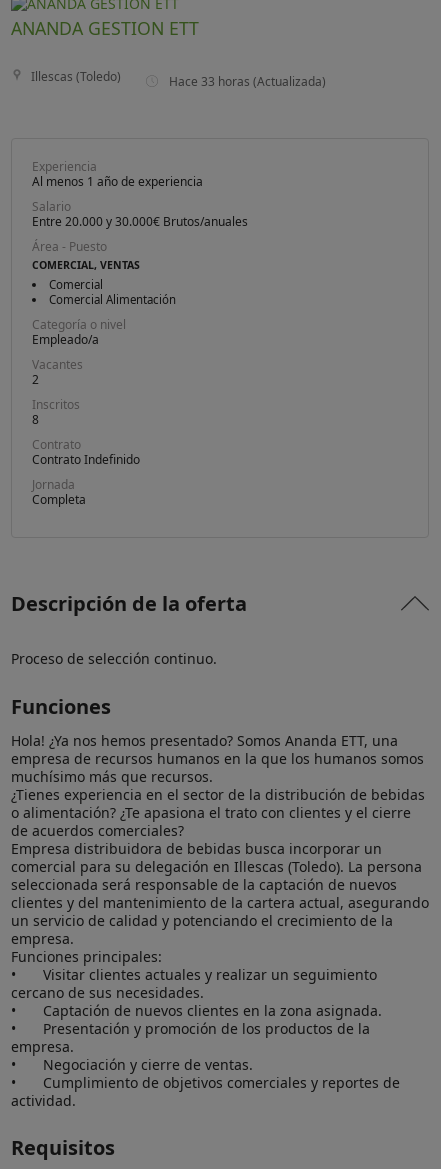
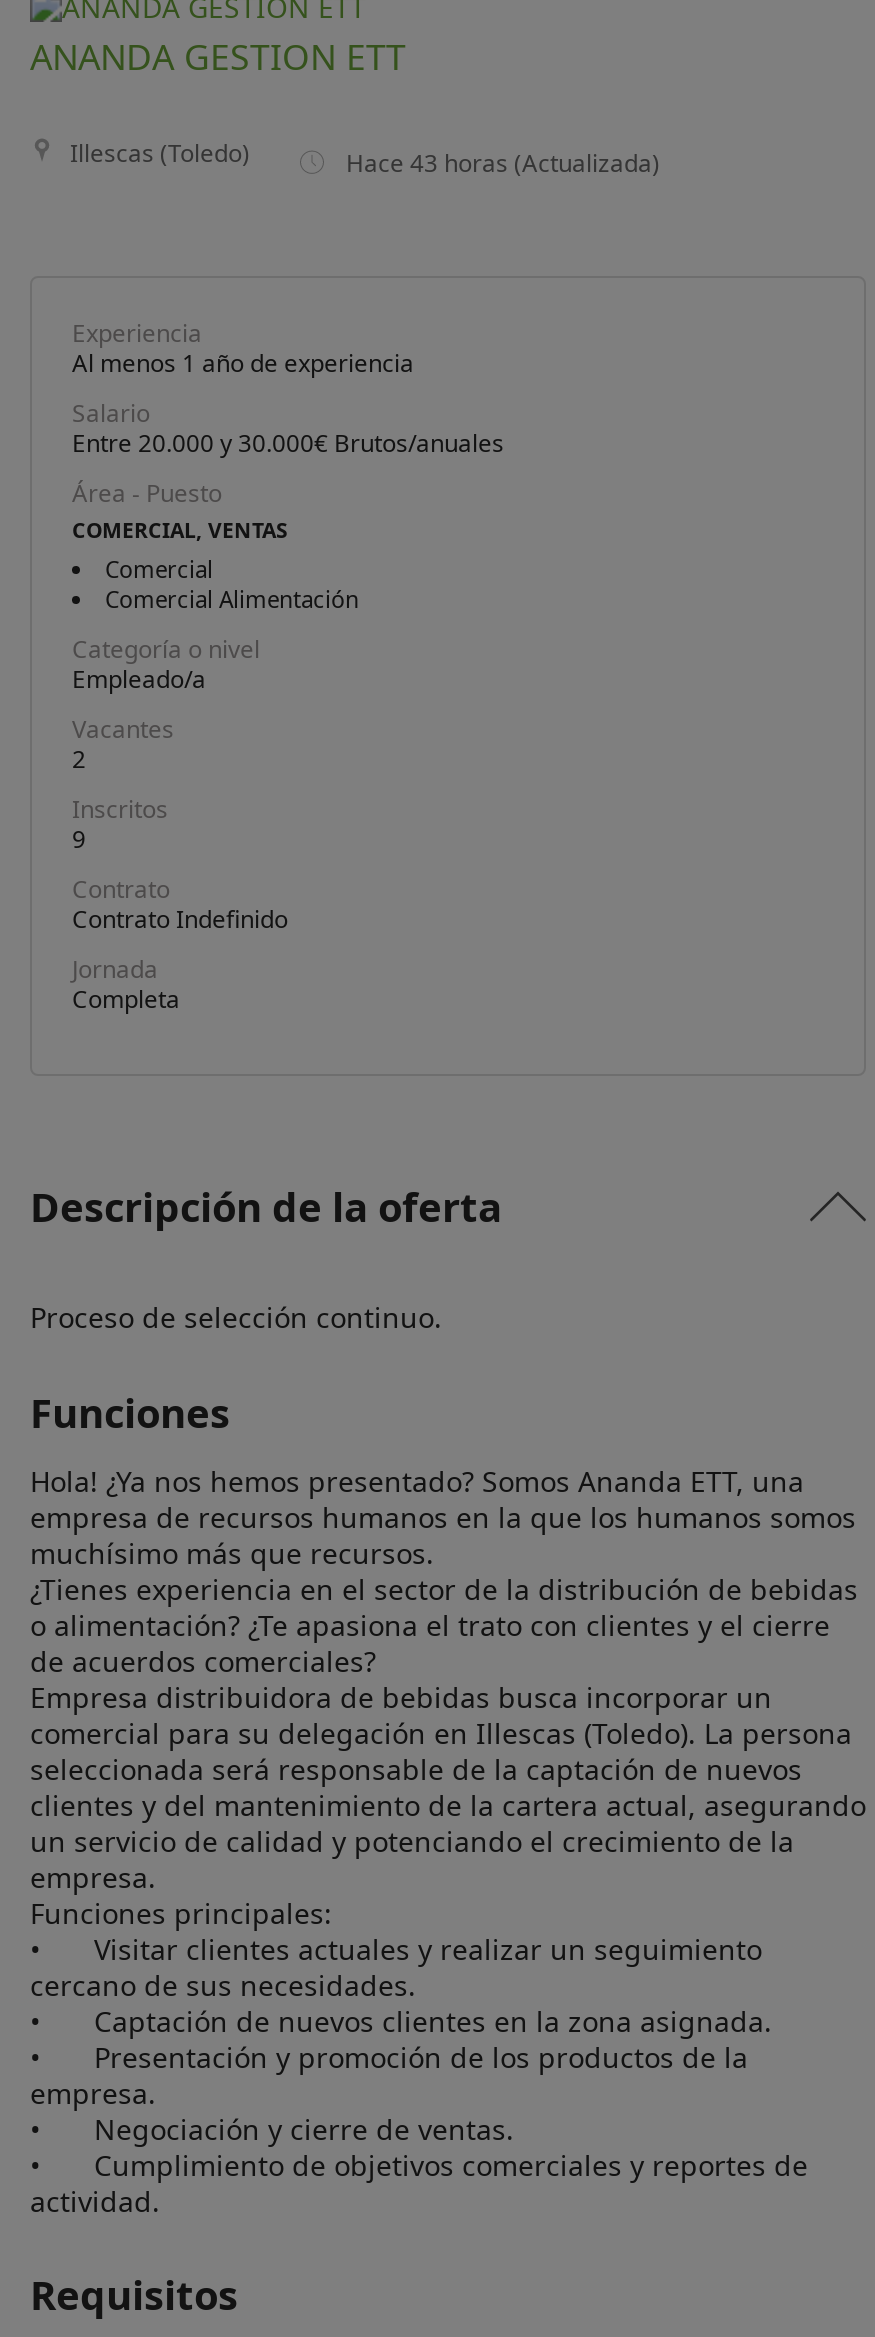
- Hace 33 horas (Actualizada)
+ Hace 43 horas (Actualizada)

- 8
+ 9
